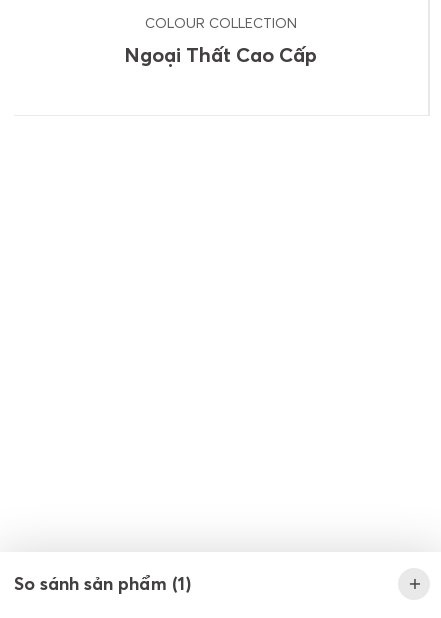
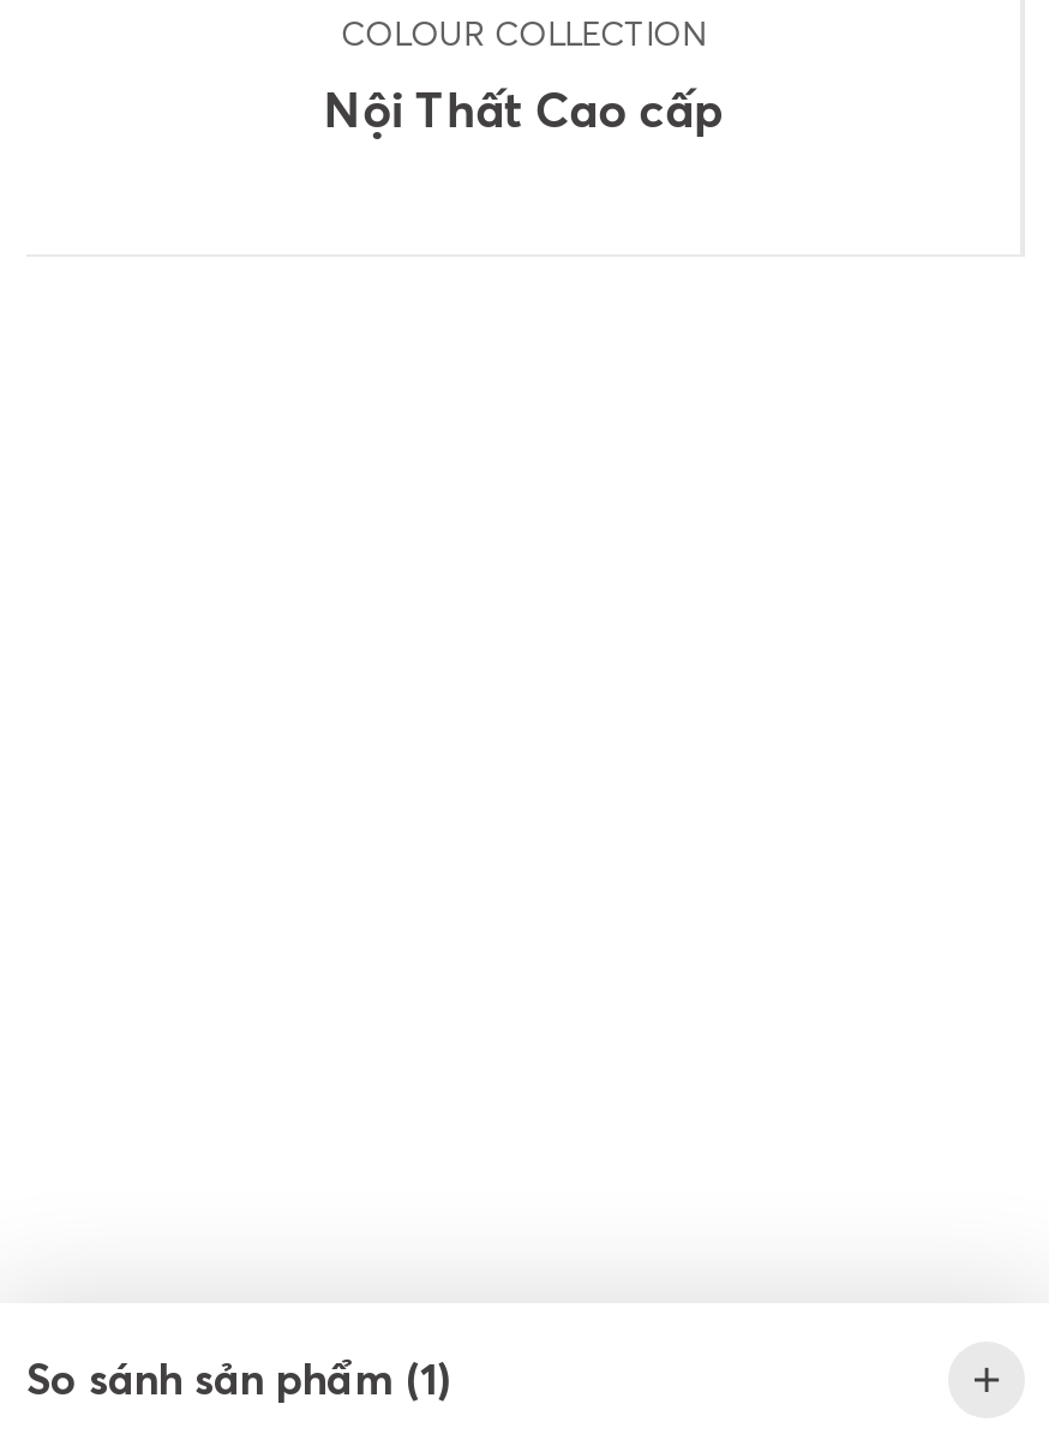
- Ngoại Thất Cao Cấp
+ Nội Thất Cao cấp
